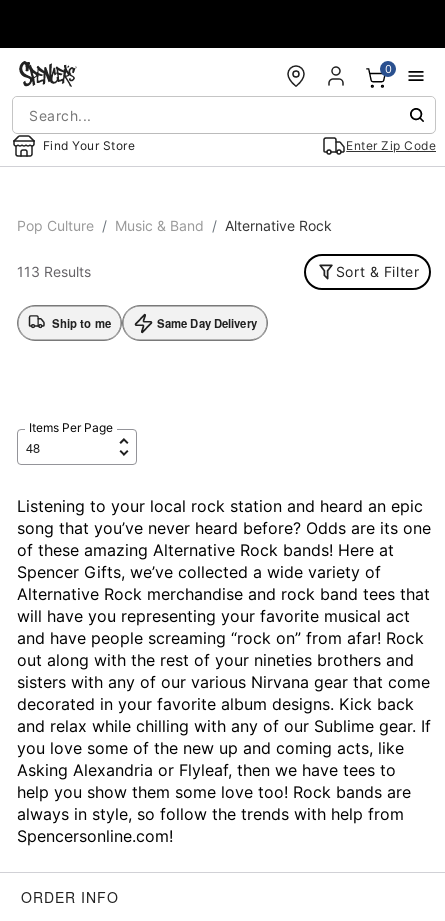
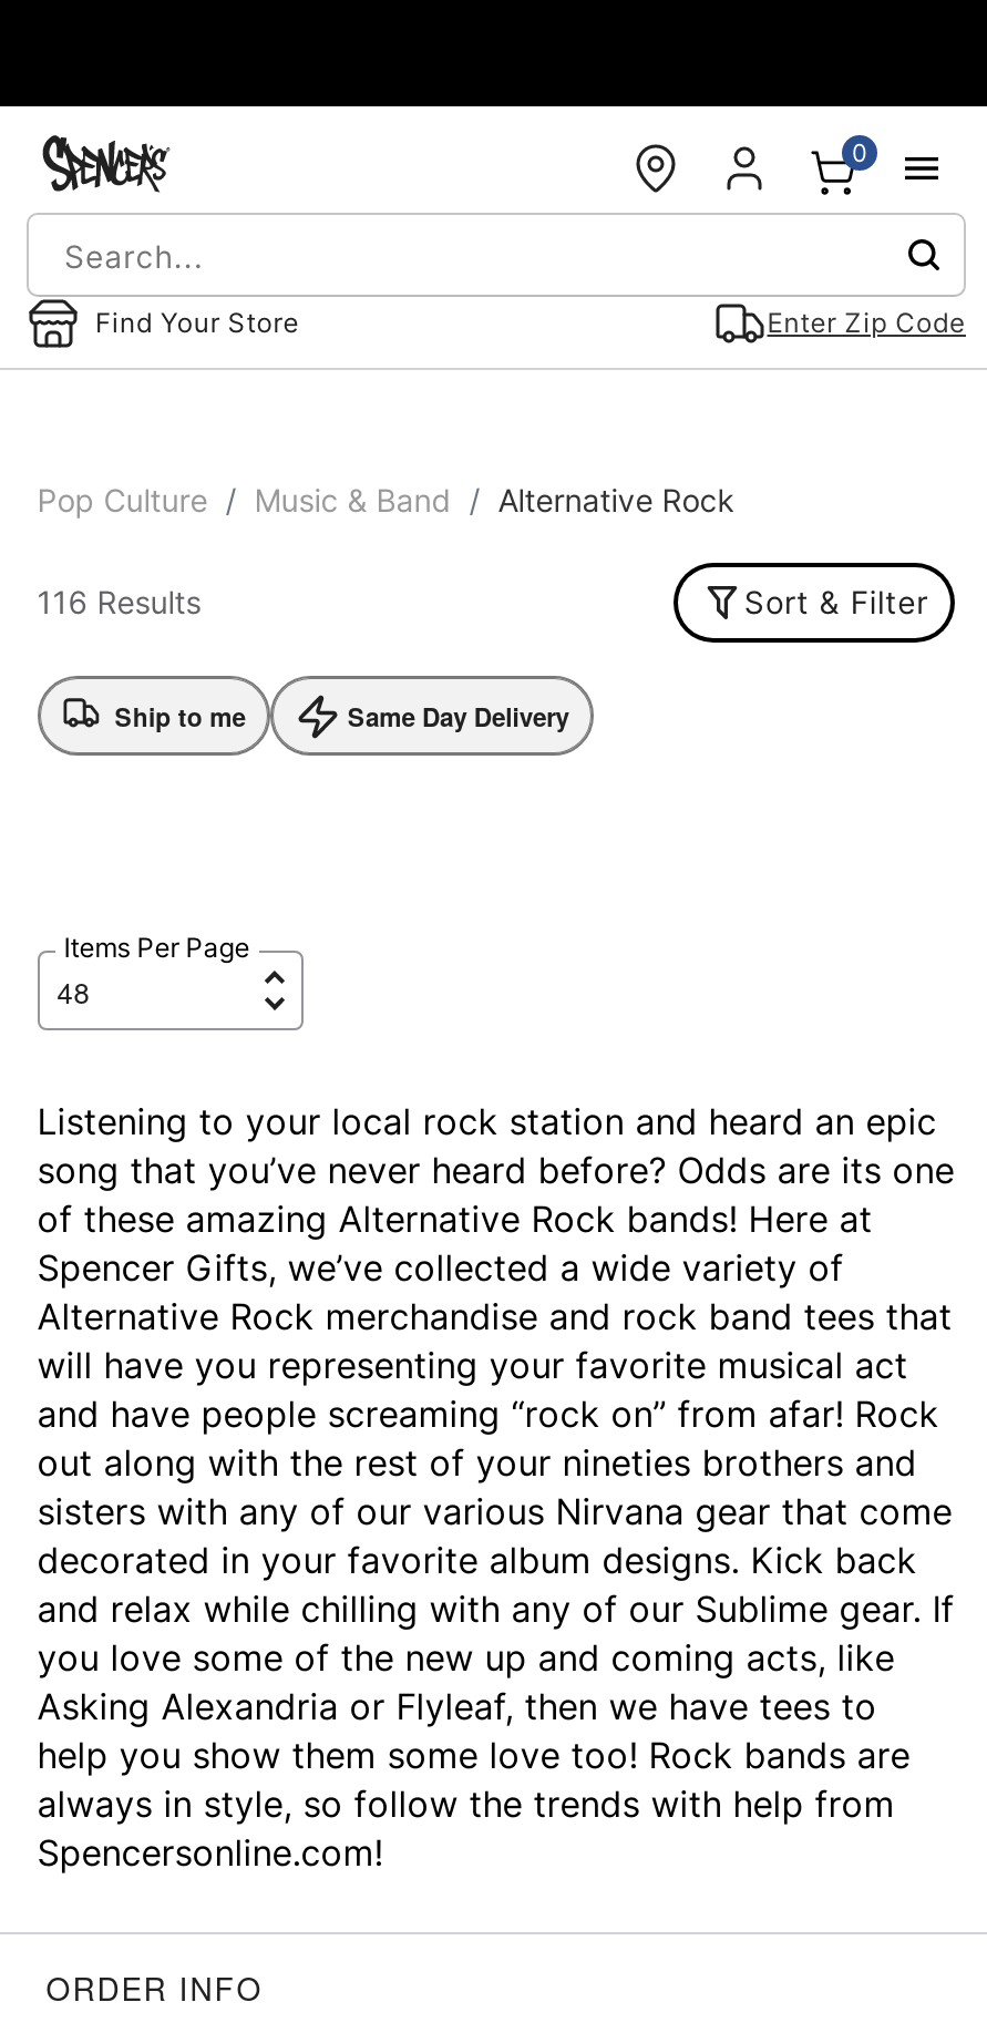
- 113 Results
+ 116 Results
